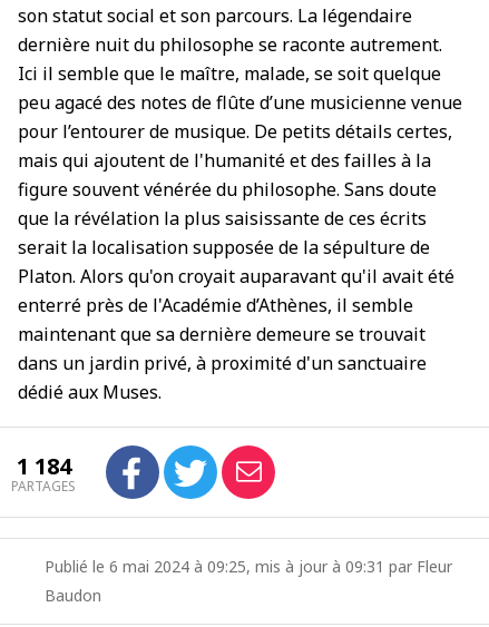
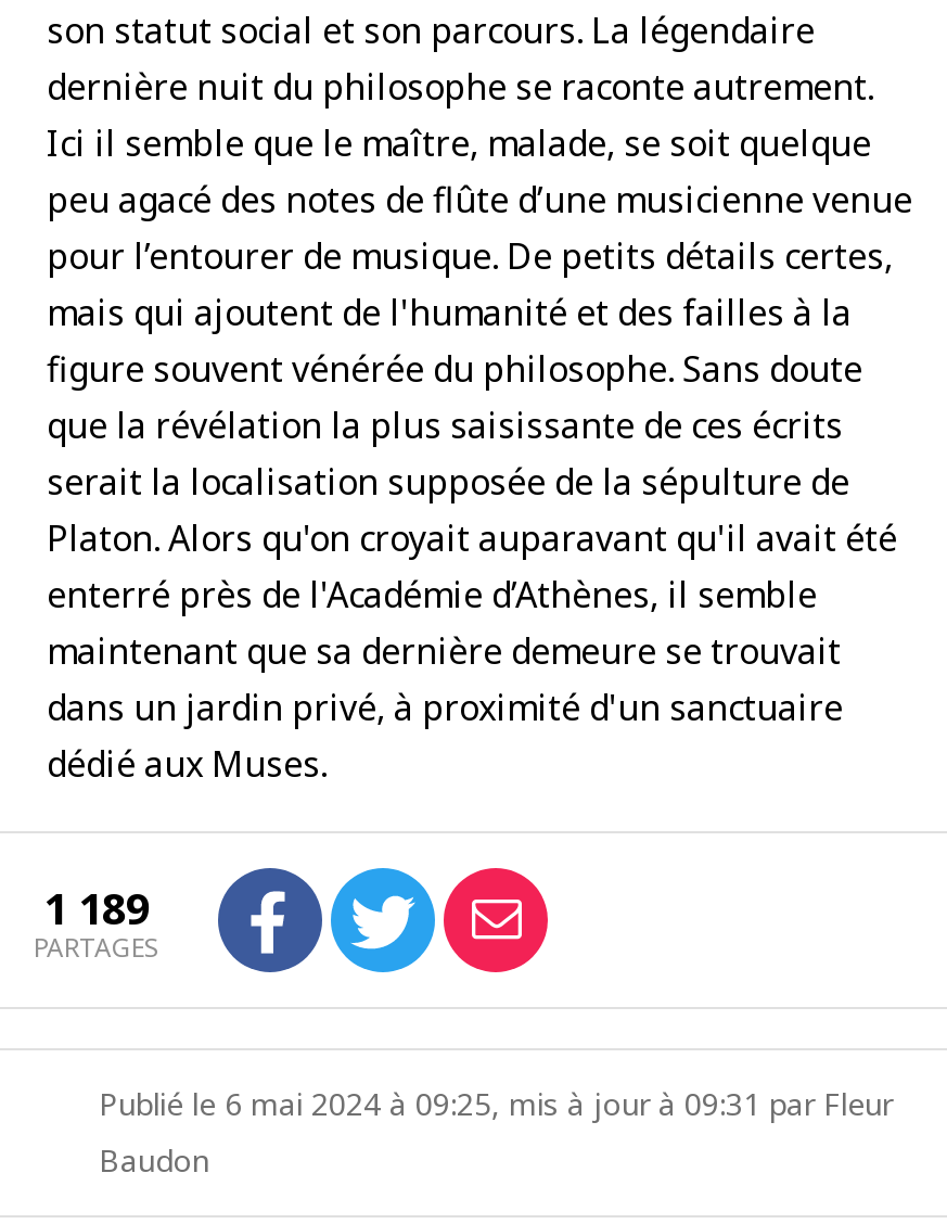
- 1 184
+ 1 189
